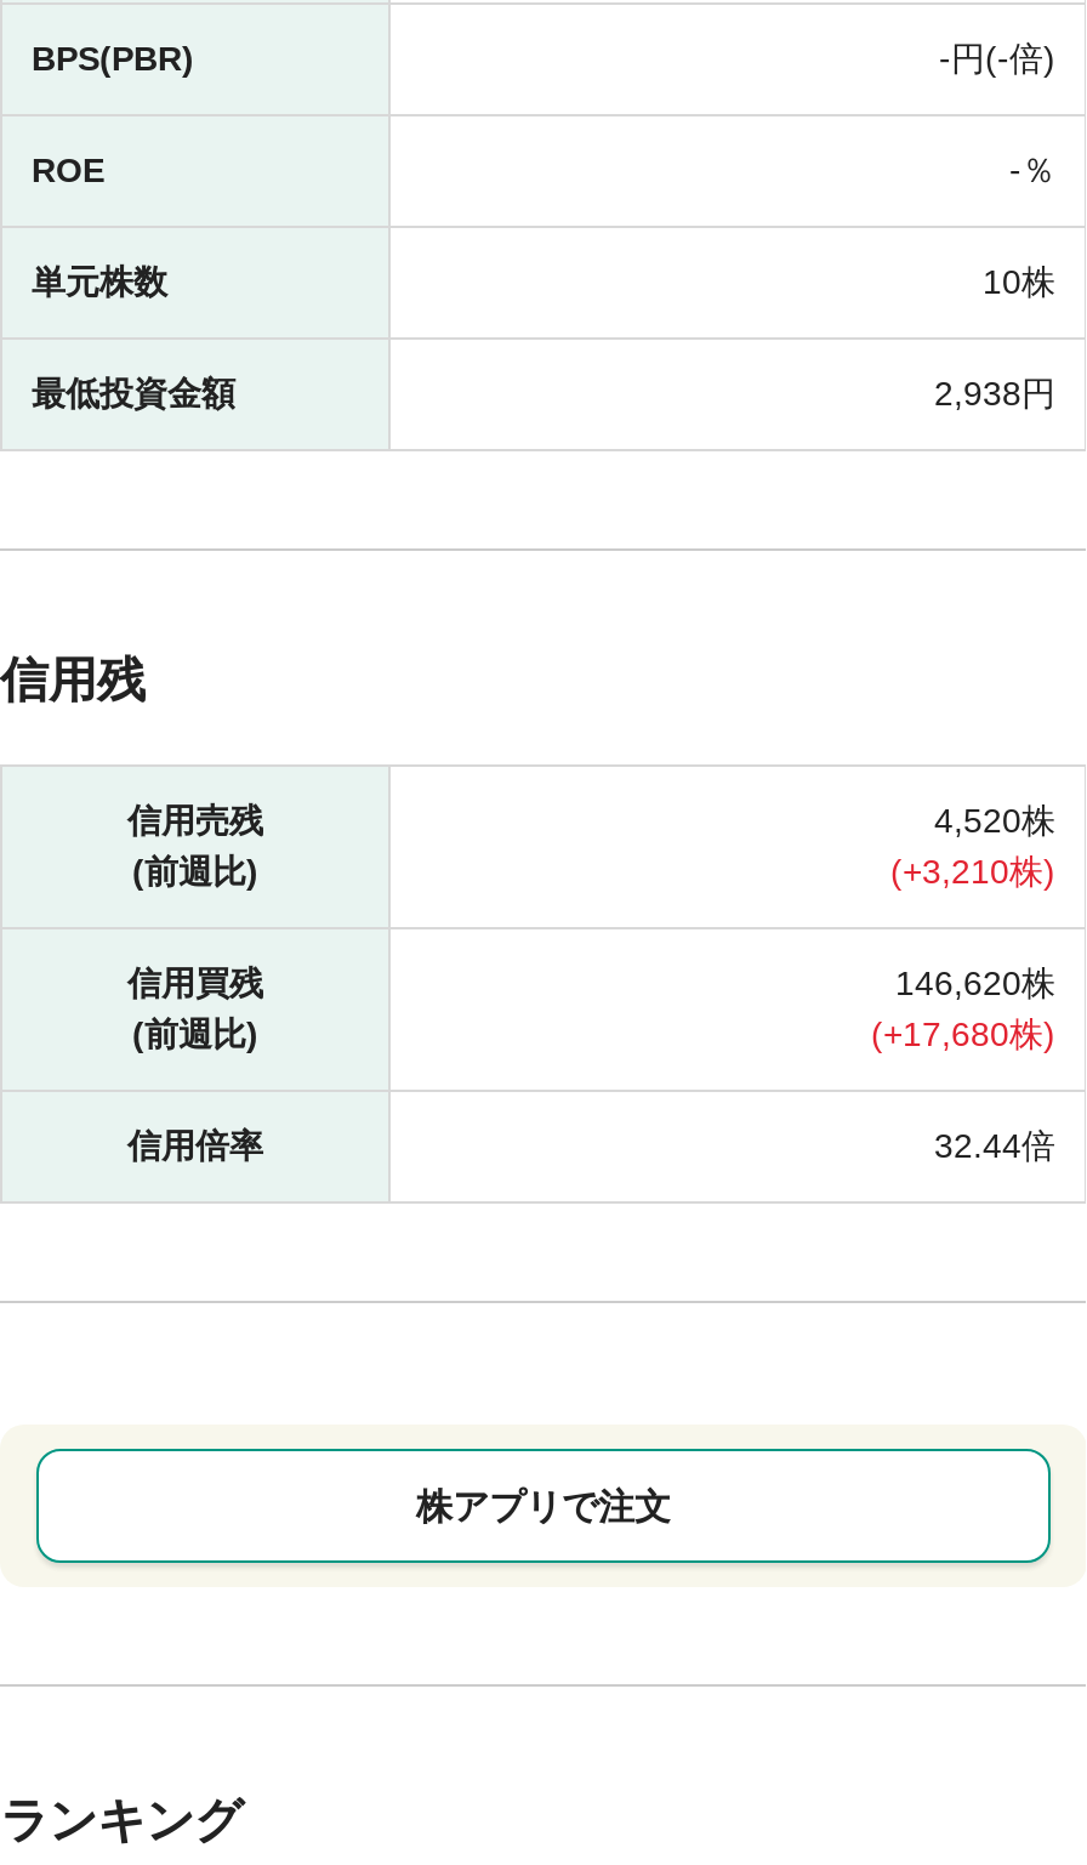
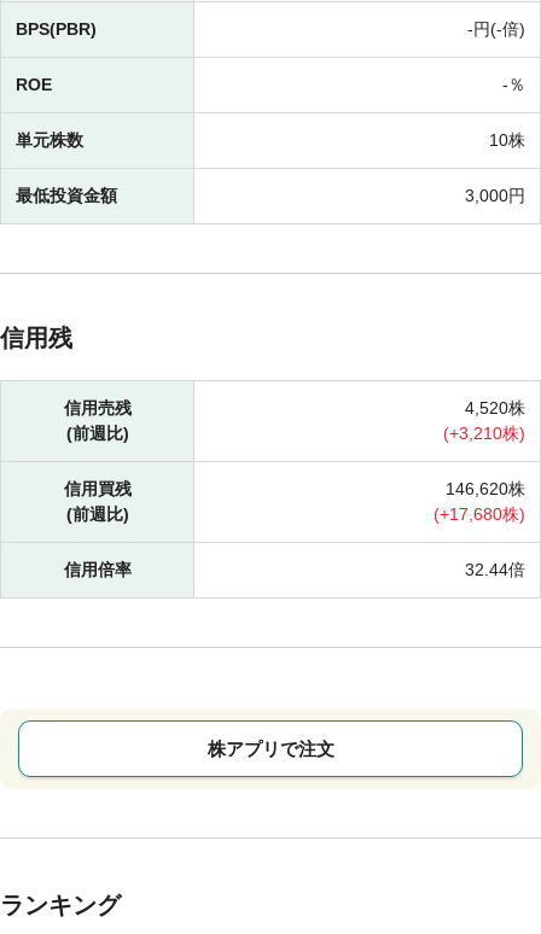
- 2,938円
+ 3,000円
